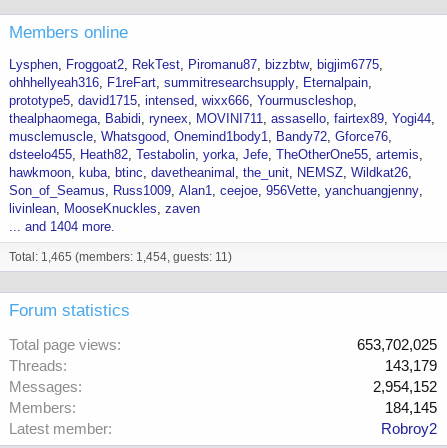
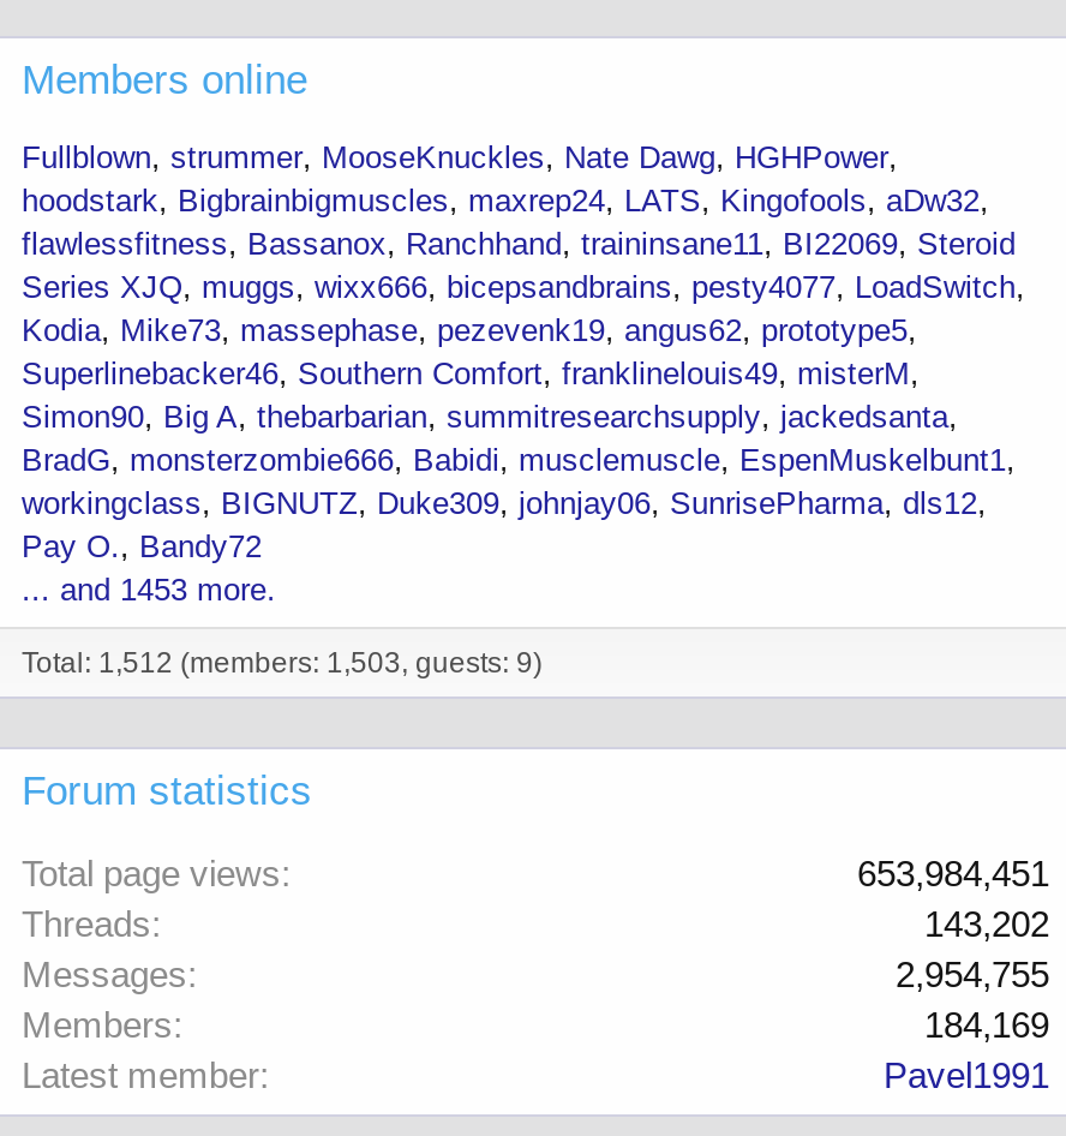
- Lysphen Froggoat2 RekTest Piromanu87 bizzbtw bigjim6775
- ohhhellyeah316 F1reFart summitresearchsupply Eternalpain
- prototype5 david1715 intensed wixx666 Yourmuscleshop
- thealphaomega Babidi ryneex MOVINI711 assasello fairtex89 Yogi44
- musclemuscle Whatsgood Onemind1body1 Bandy72 Gforce76
- dsteelo455 Heath82 Testabolin yorka Jefe TheOtherOne55 artemis
- hawkmoon kuba btinc davetheanimal the_unit NEMSZ Wildkat26
- Son_of_Seamus Russ1009 Alan1 ceejoe 956Vette yanchuangjenny
- livinlean MooseKnuckles zaven
- ... and 1404 more.
+ Fullblown strummer MooseKnuckles Nate Dawg HGHPower
+ hoodstark Bigbrainbigmuscles maxrep24 LATS Kingofools aDw32
+ flawlessfitness Bassanox Ranchhand traininsane11 BI22069 Steroid
+ Series XJQ muggs wixx666 bicepsandbrains pesty4077 LoadSwitch
+ Kodia Mike73 massephase pezevenk19 angus62 prototype5
+ Superlinebacker46 Southern Comfort franklinelouis49 misterM
+ Simon90 Big A thebarbarian summitresearchsupply jackedsanta
+ BradG monsterzombie666 Babidi musclemuscle EspenMuskelbunt1
+ workingclass BIGNUTZ Duke309 johnjay06 SunrisePharma dls12
+ Pay O. Bandy72
+ ... and 1453 more.

- Total: 1,465 (members: 1,454, guests: 11)
+ Total: 1,512 (members: 1,503, guests: 9)

- 653,702,025
+ 653,984,451

- 143,179
+ 143,202

- 2,954,152
+ 2,954,755

- 184,145
+ 184,169

- Robroy2
+ Pavel1991
